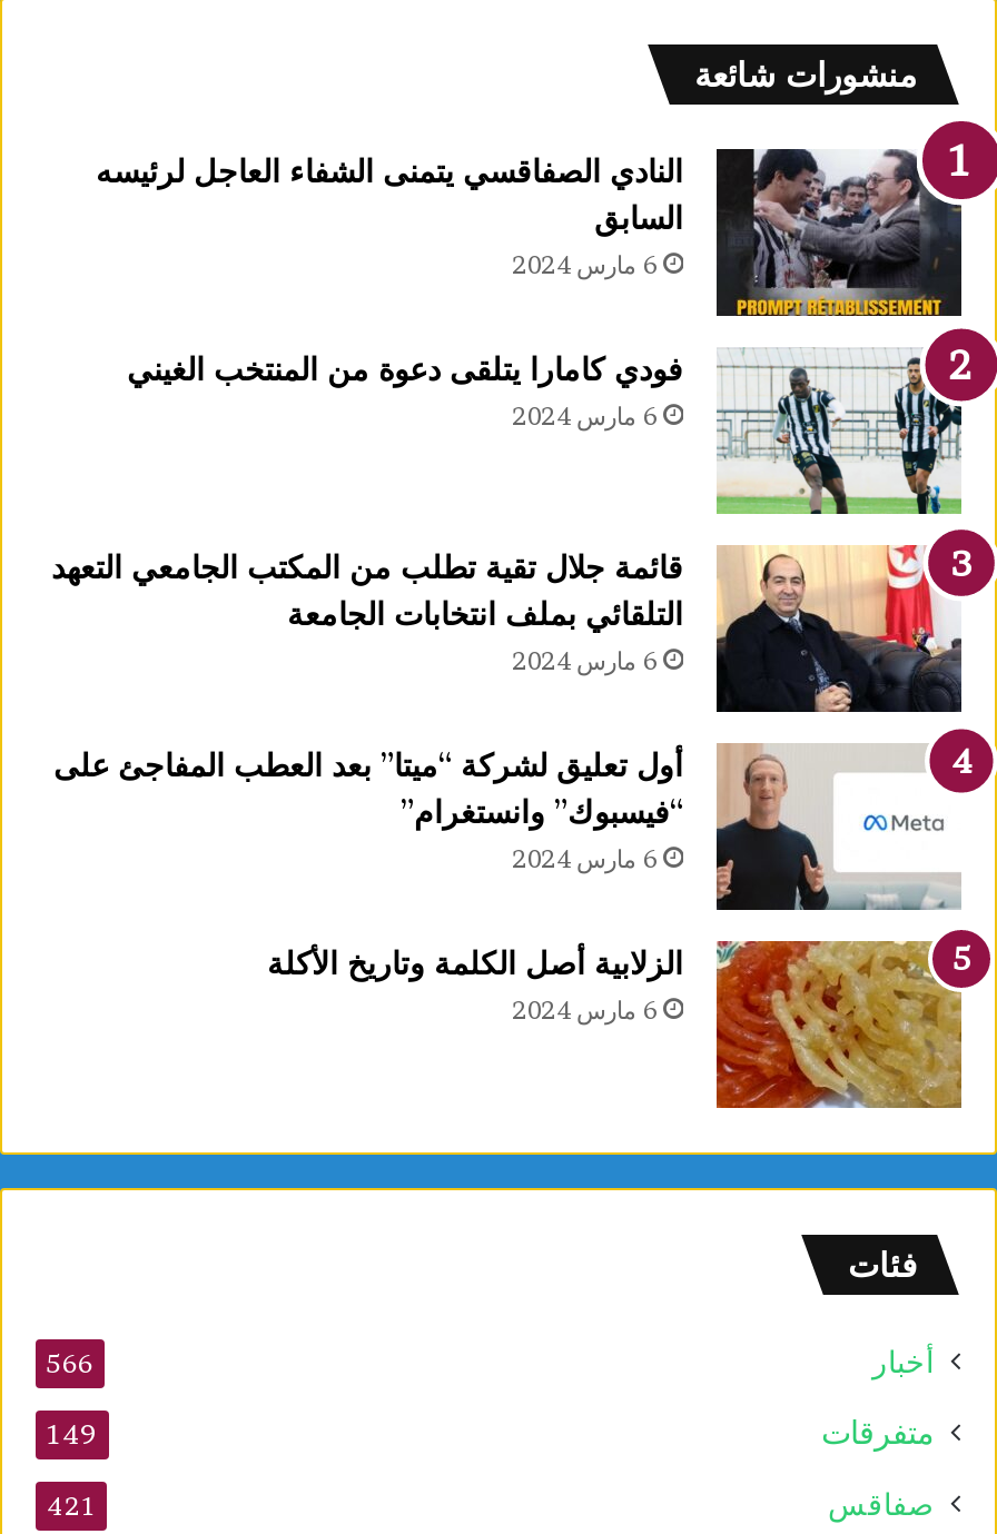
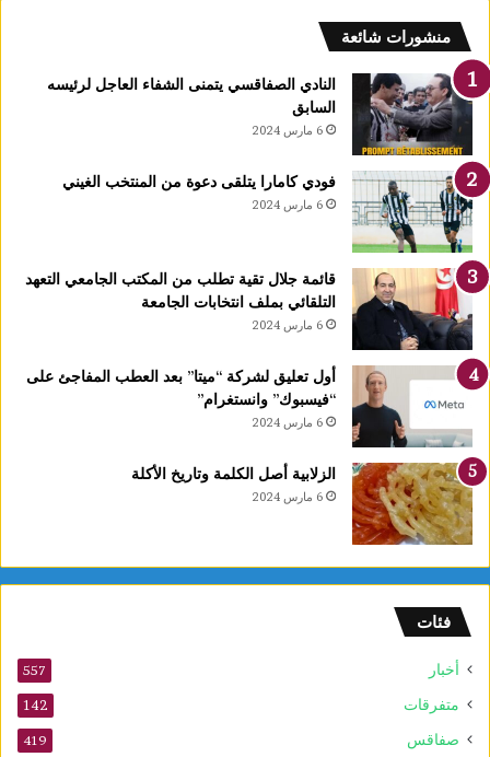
- 566
+ 557

- 149
+ 142

- 421
+ 419
